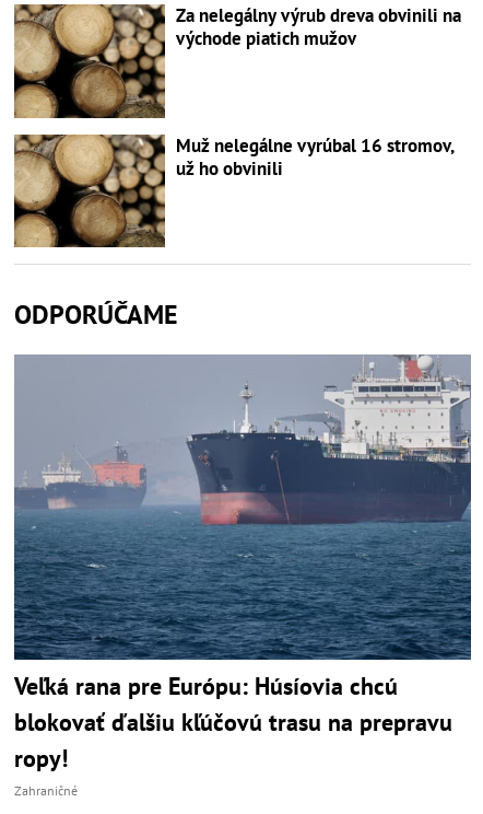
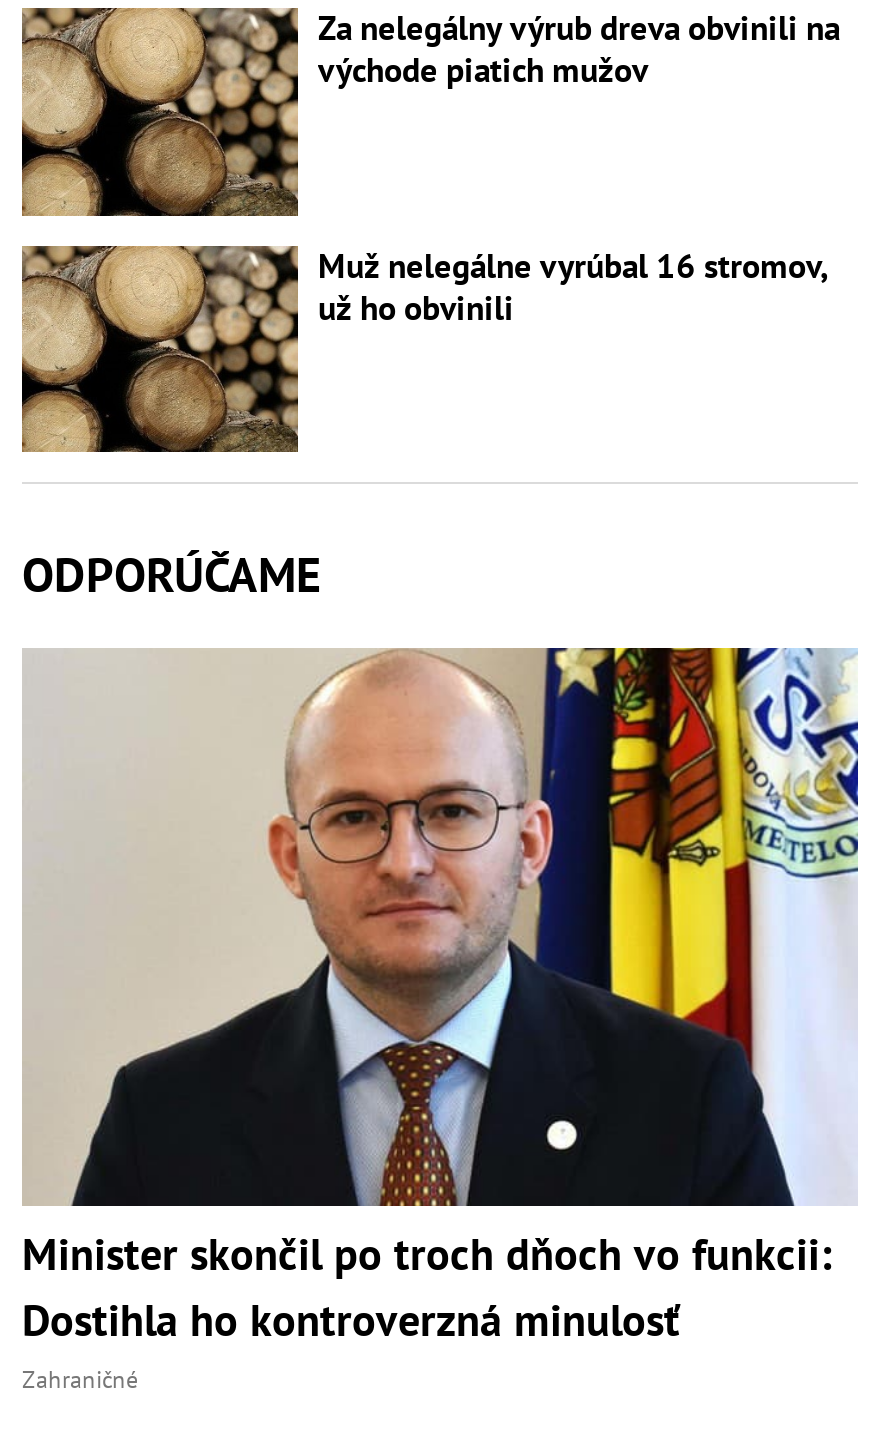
- [image]
- Veľká rana pre Európu: Húsíovia chcú
- blokovať ďalšiu kľúčovú trasu na prepravu
- ropy!
+ [image]
+ Minister skončil po troch dňoch vo funkcii:
+ Dostihla ho kontroverzná minulosť
